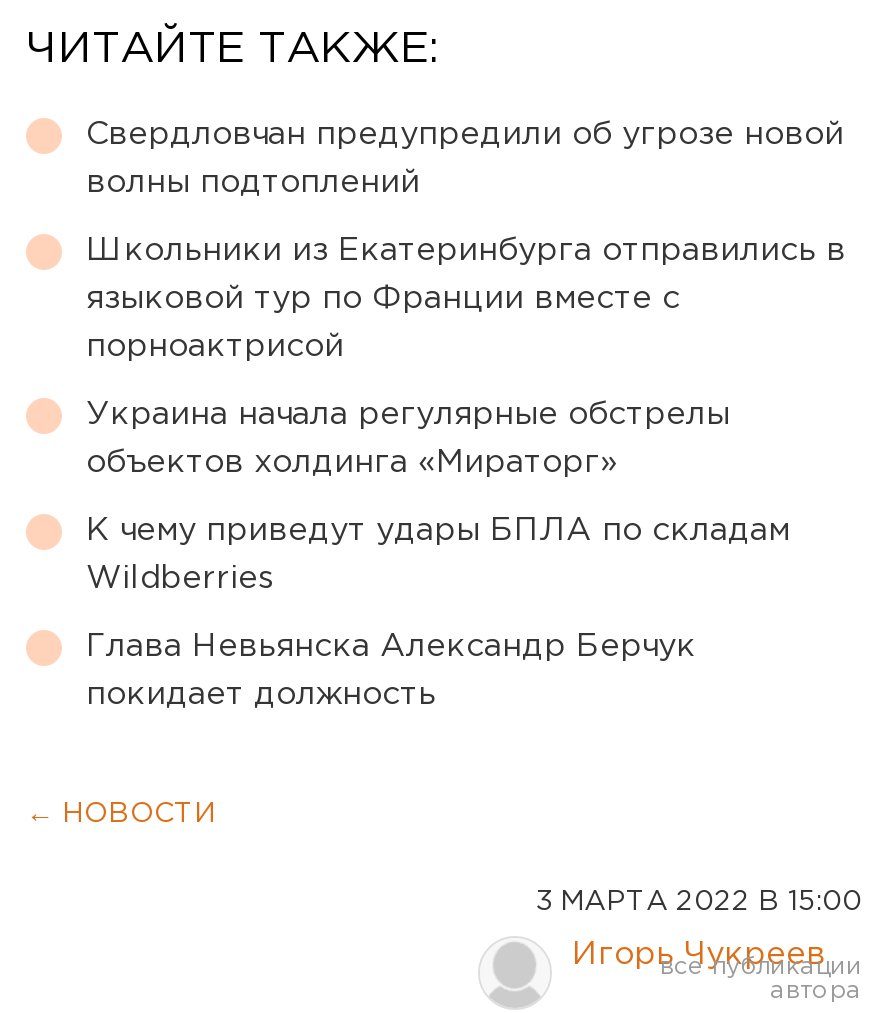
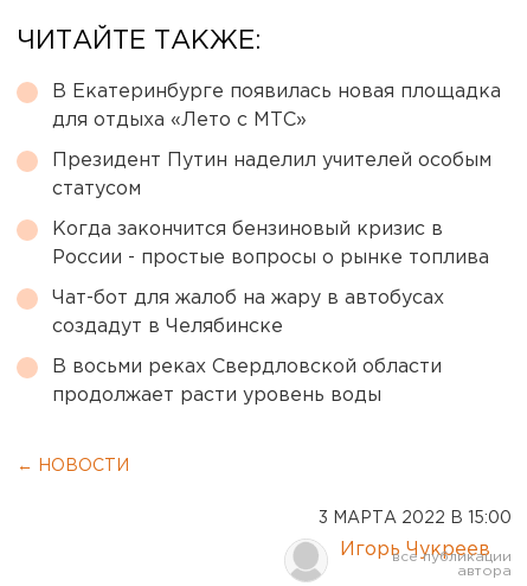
- Свердловчан предупредили об угрозе новой
- волны подтоплений
- Школьники из Екатеринбурга отправились в
- языковой тур по Франции вместе с
- порноактрисой
- Украина начала регулярные обстрелы
- объектов холдинга «Мираторг»
- К чему приведут удары БПЛА по складам
- Wildberries
- Глава Невьянска Александр Берчук
- покидает должность
+ В Екатеринбурге появилась новая площадка
+ для отдыха «Лето с МТС»
+ Президент Путин наделил учителей особым
+ статусом
+ Когда закончится бензиновый кризис в
+ России - простые вопросы о рынке топлива
+ Чат-бот для жалоб на жару в автобусах
+ создадут в Челябинске
+ В восьми реках Свердловской области
+ продолжает расти уровень воды
